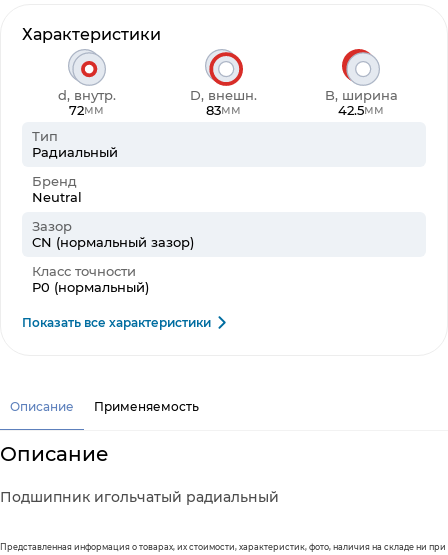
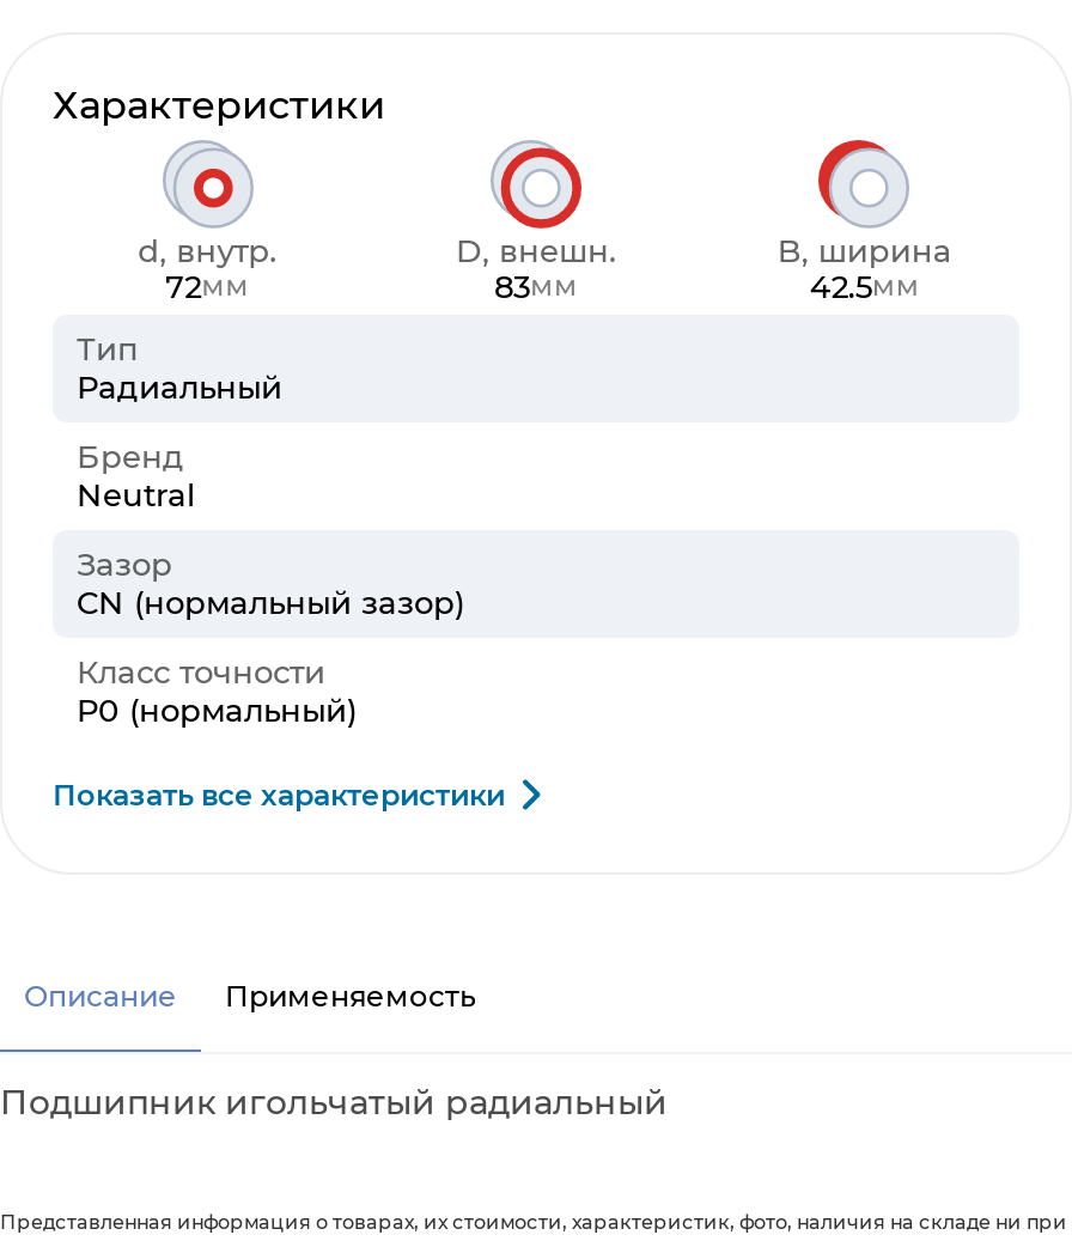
- Описание
